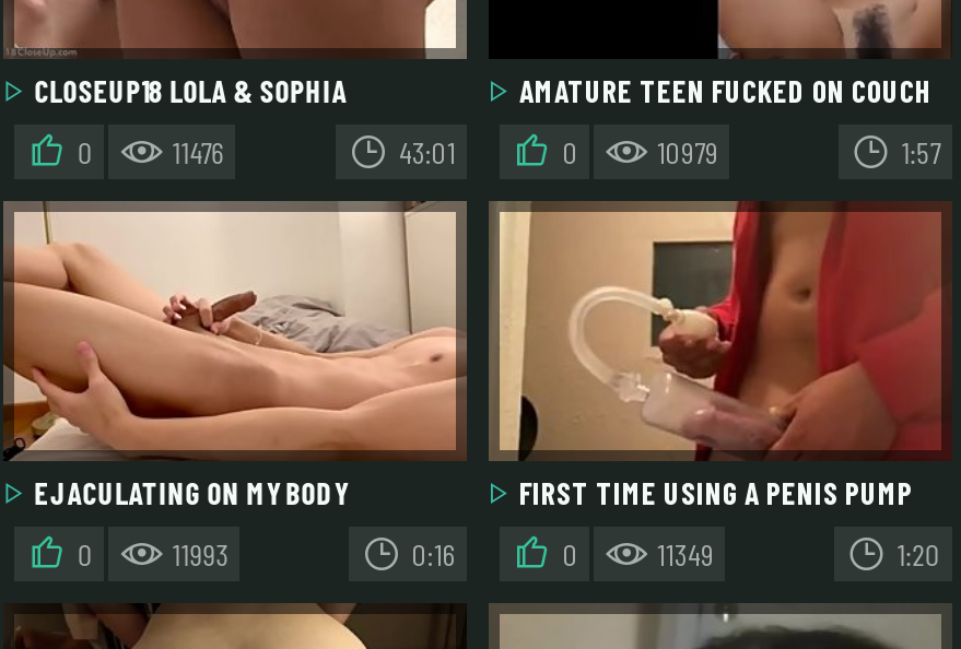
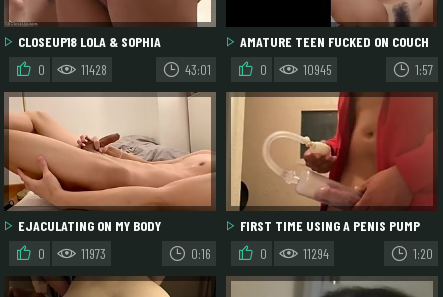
- 11476
+ 11428

- 10979
+ 10945

- 11993
+ 11973

- 11349
+ 11294
